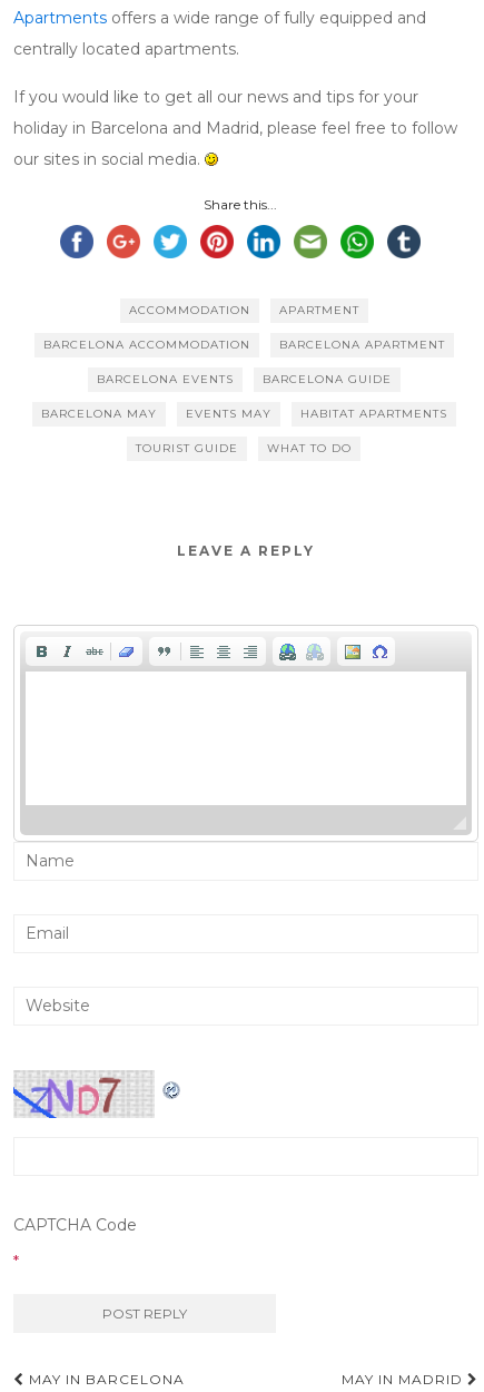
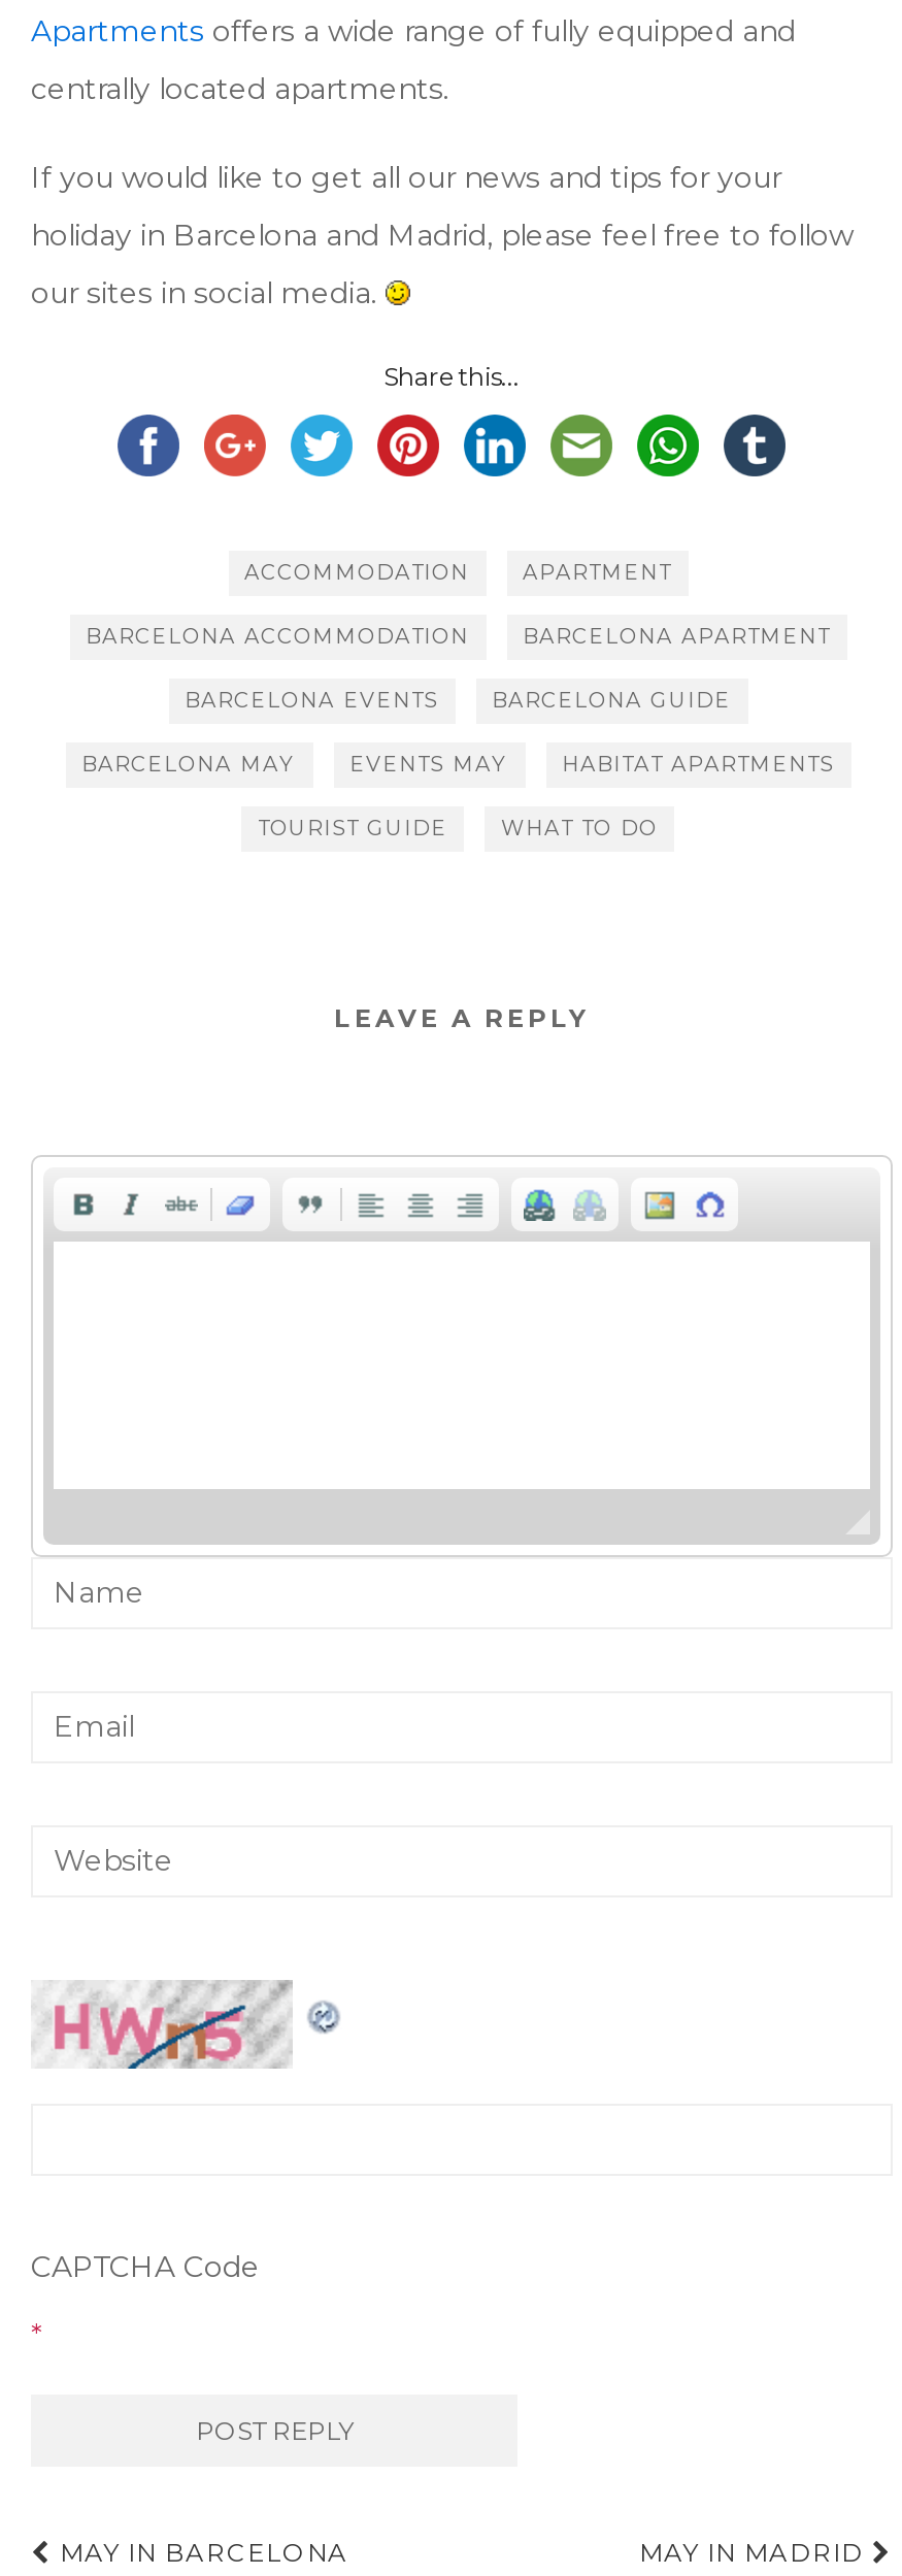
- [image]
+ [image]
